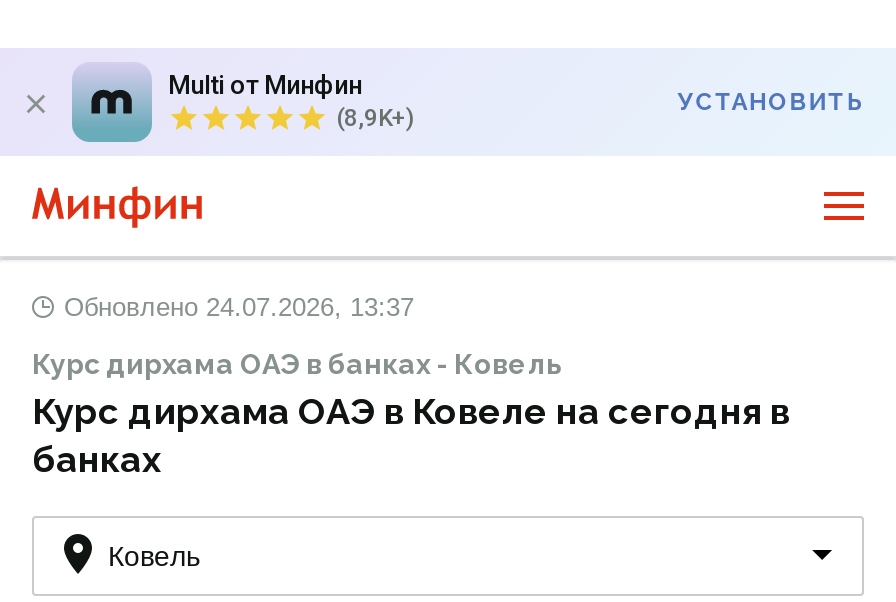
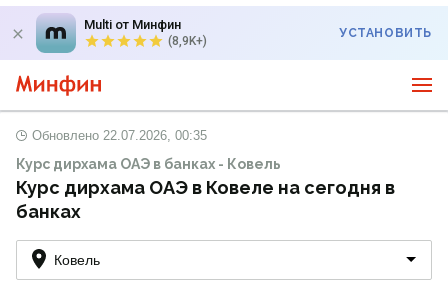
- Обновлено 24.07.2026, 13:37
+ Обновлено 22.07.2026, 00:35
